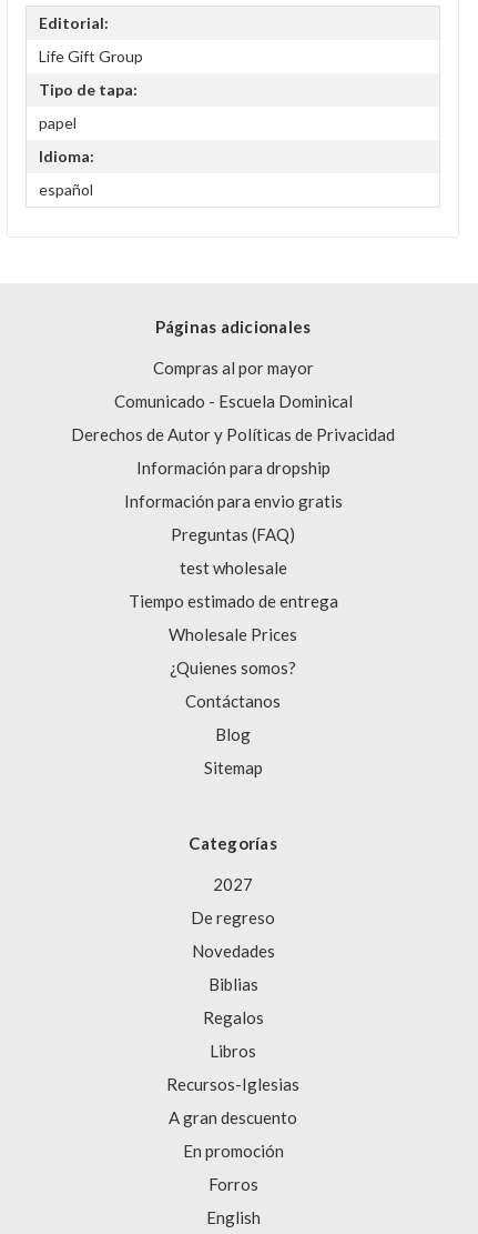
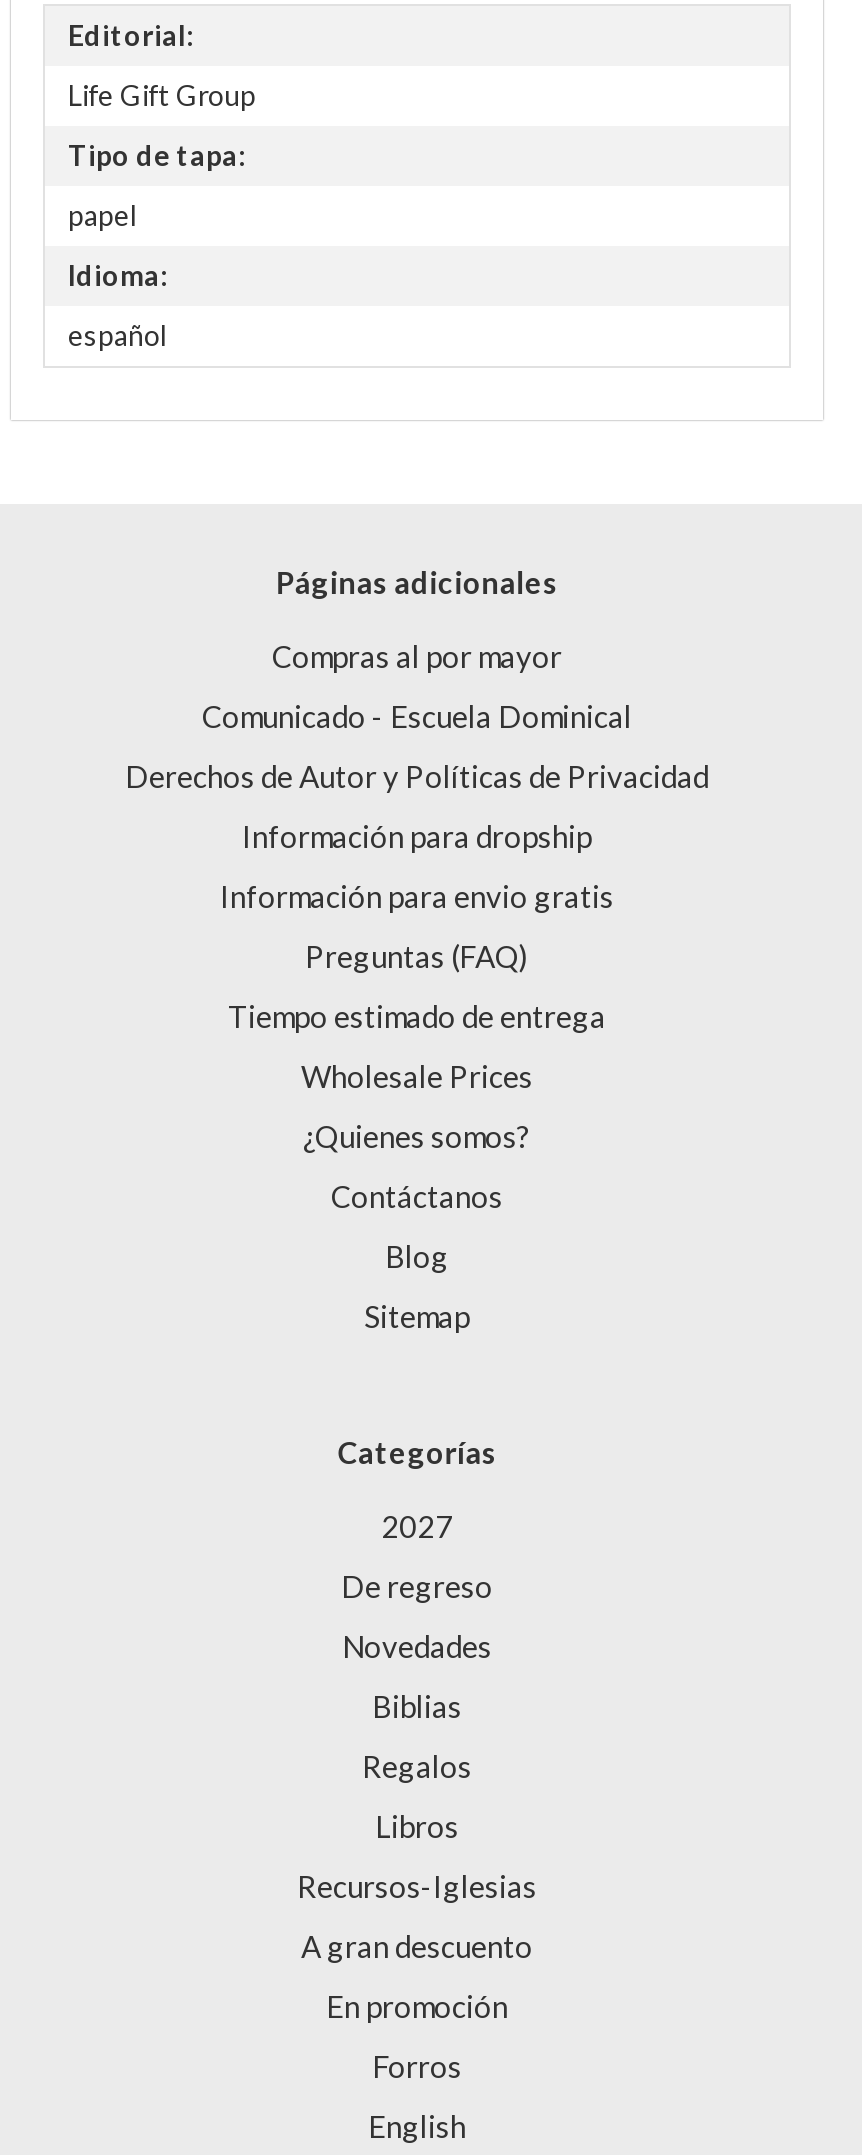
- test wholesale
